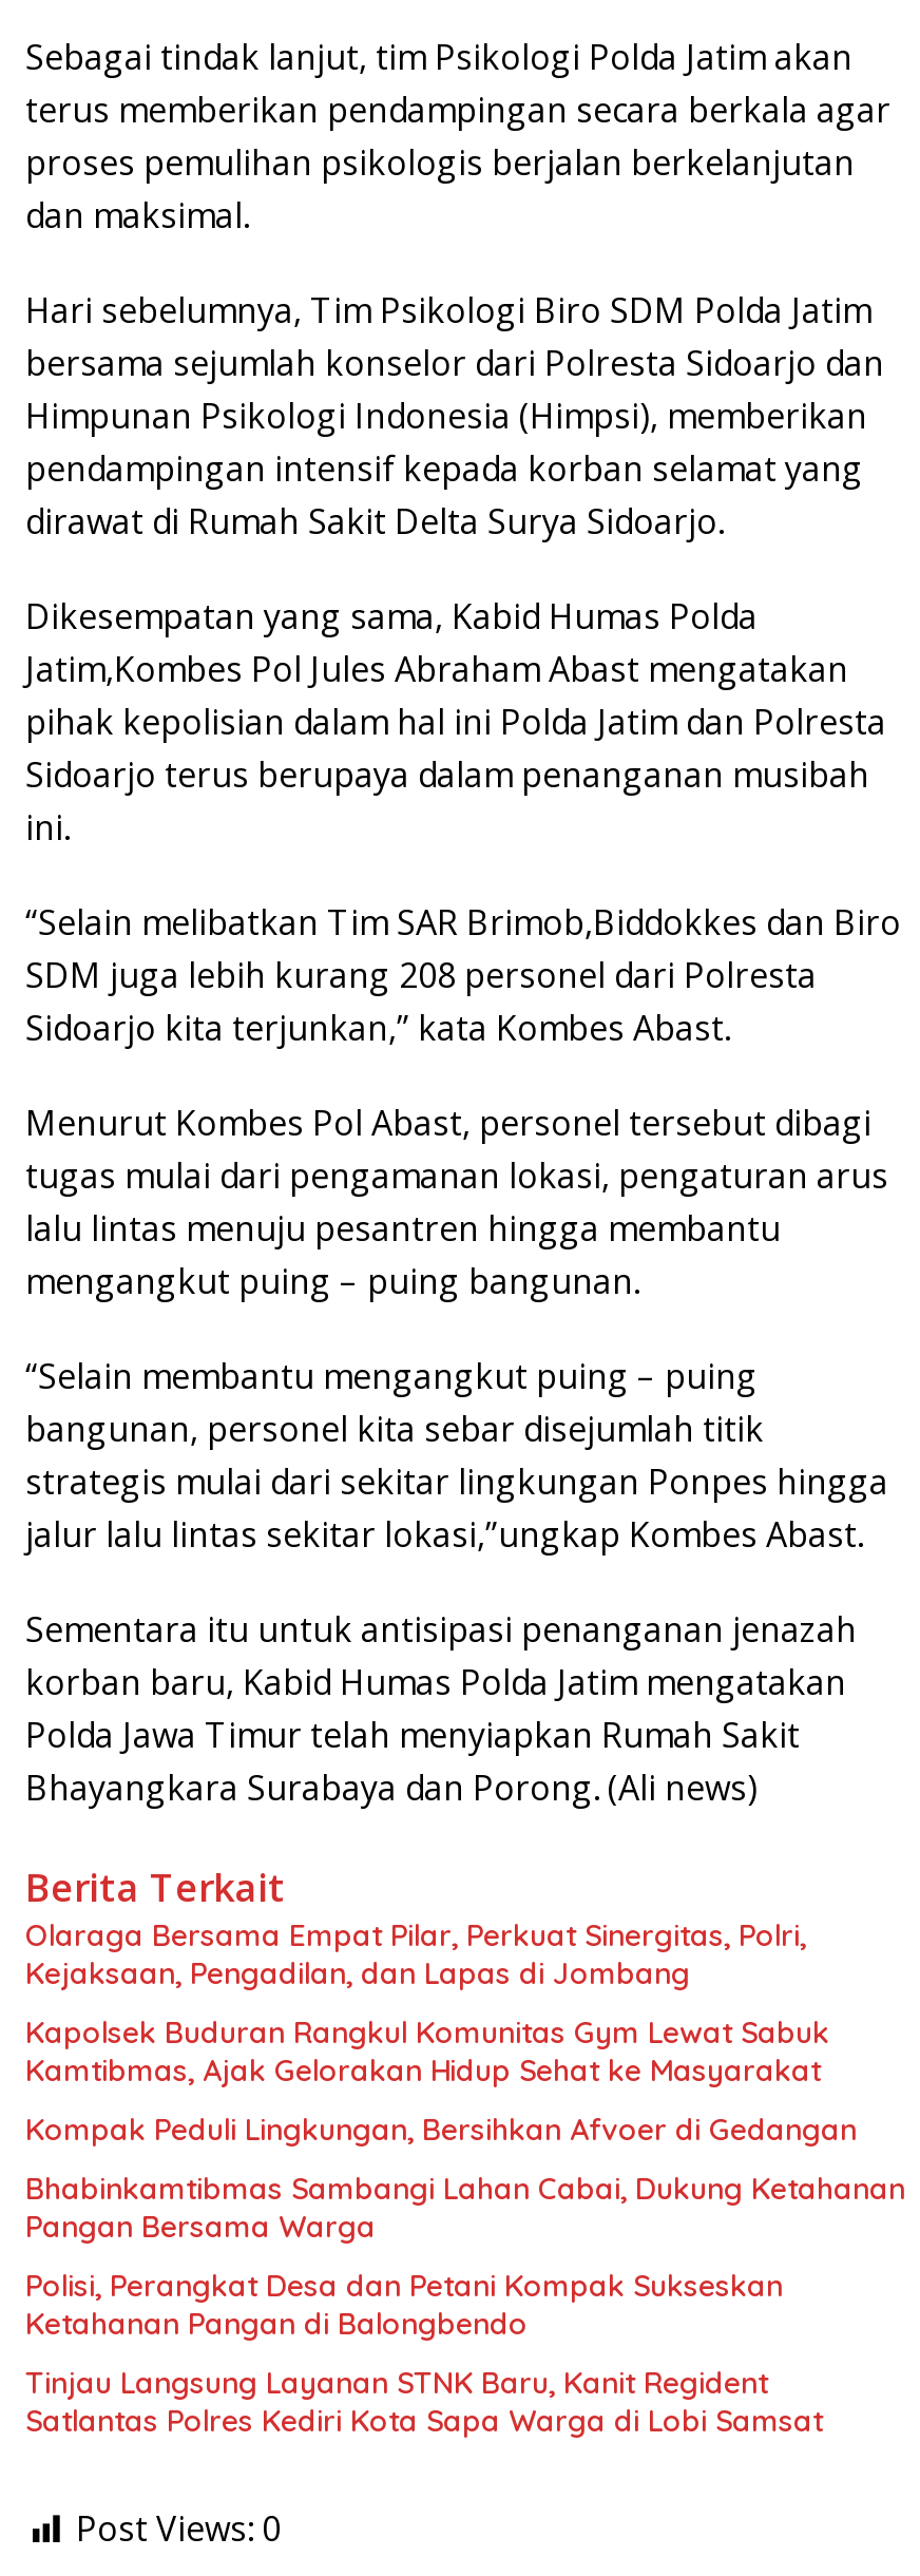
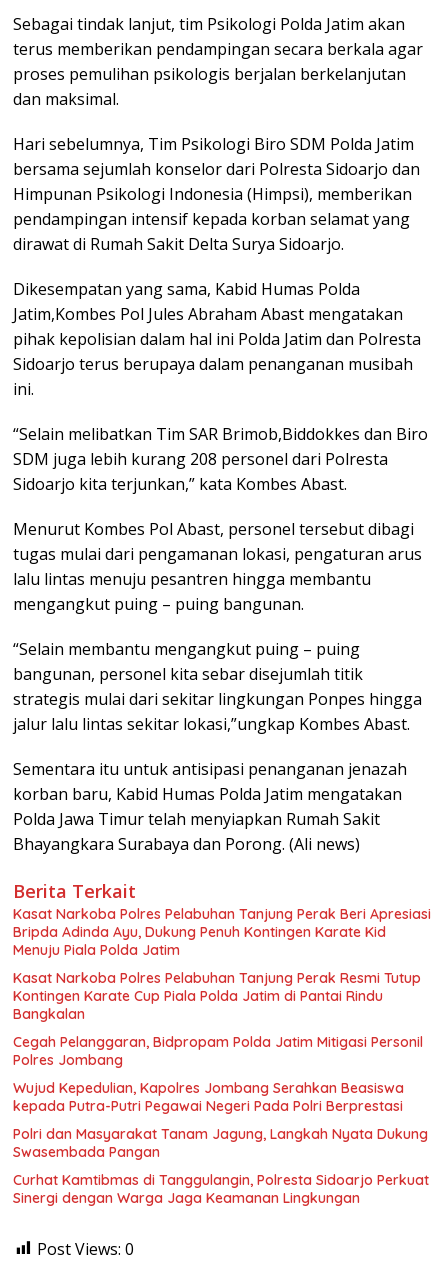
- Olaraga Bersama Empat Pilar, Perkuat Sinergitas, Polri,
- Kejaksaan, Pengadilan, dan Lapas di Jombang
+ Kasat Narkoba Polres Pelabuhan Tanjung Perak Beri Apresiasi
+ Bripda Adinda Ayu, Dukung Penuh Kontingen Karate Kid
+ Menuju Piala Polda Jatim

- Kapolsek Buduran Rangkul Komunitas Gym Lewat Sabuk
- Kamtibmas, Ajak Gelorakan Hidup Sehat ke Masyarakat
+ Kasat Narkoba Polres Pelabuhan Tanjung Perak Resmi Tutup
+ Kontingen Karate Cup Piala Polda Jatim di Pantai Rindu
+ Bangkalan

- Kompak Peduli Lingkungan, Bersihkan Afvoer di Gedangan
+ Cegah Pelanggaran, Bidpropam Polda Jatim Mitigasi Personil
+ Polres Jombang

- Bhabinkamtibmas Sambangi Lahan Cabai, Dukung Ketahanan
- Pangan Bersama Warga
+ Wujud Kepedulian, Kapolres Jombang Serahkan Beasiswa
+ kepada Putra-Putri Pegawai Negeri Pada Polri Berprestasi

- Polisi, Perangkat Desa dan Petani Kompak Sukseskan
- Ketahanan Pangan di Balongbendo
+ Polri dan Masyarakat Tanam Jagung, Langkah Nyata Dukung
+ Swasembada Pangan

- Tinjau Langsung Layanan STNK Baru, Kanit Regident
- Satlantas Polres Kediri Kota Sapa Warga di Lobi Samsat
+ Curhat Kamtibmas di Tanggulangin, Polresta Sidoarjo Perkuat
+ Sinergi dengan Warga Jaga Keamanan Lingkungan
